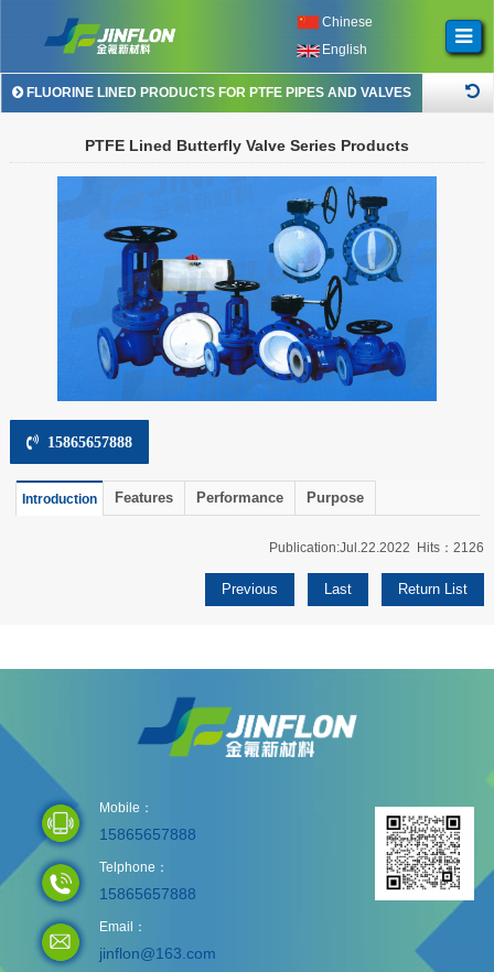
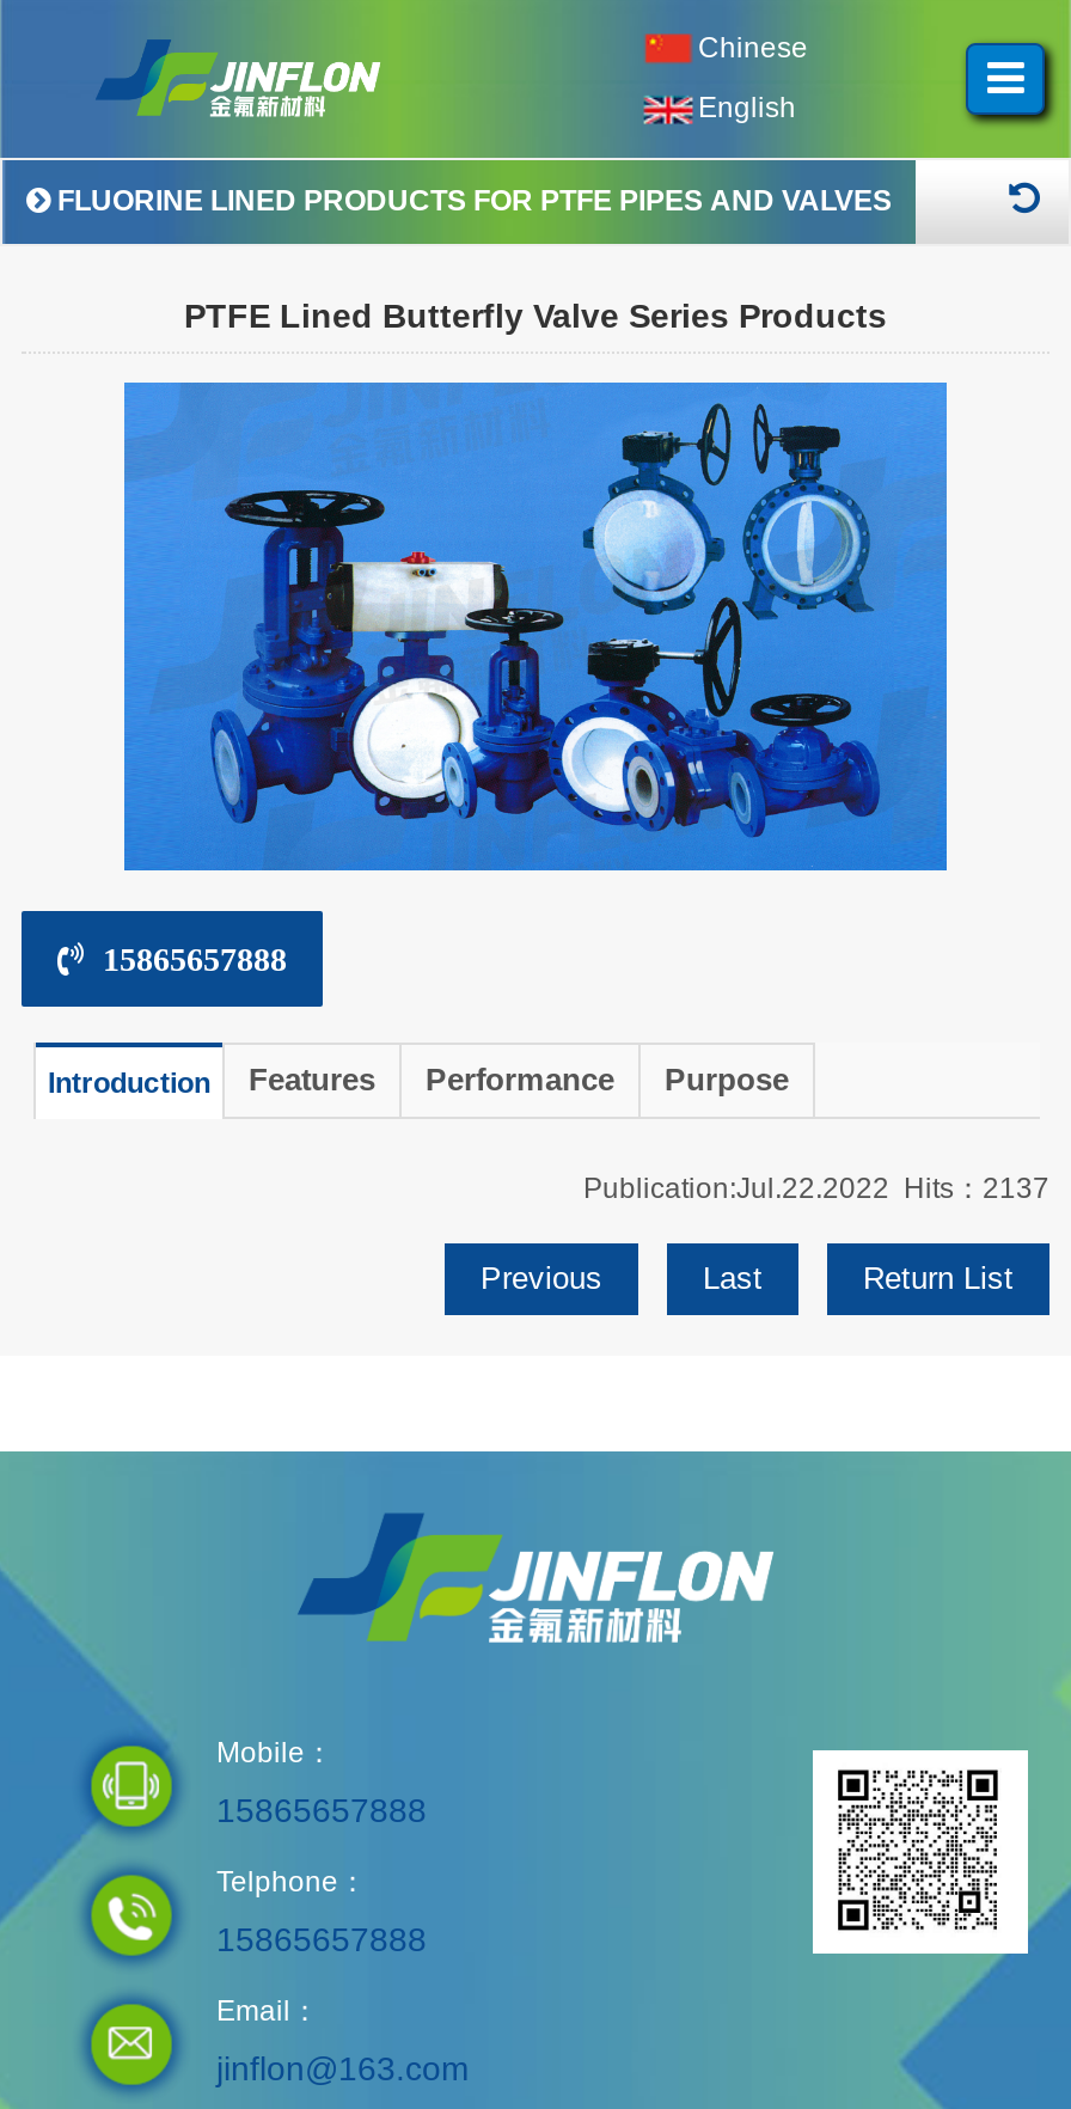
- Publication:Jul.22.2022 Hits：2126
+ Publication:Jul.22.2022 Hits：2137
